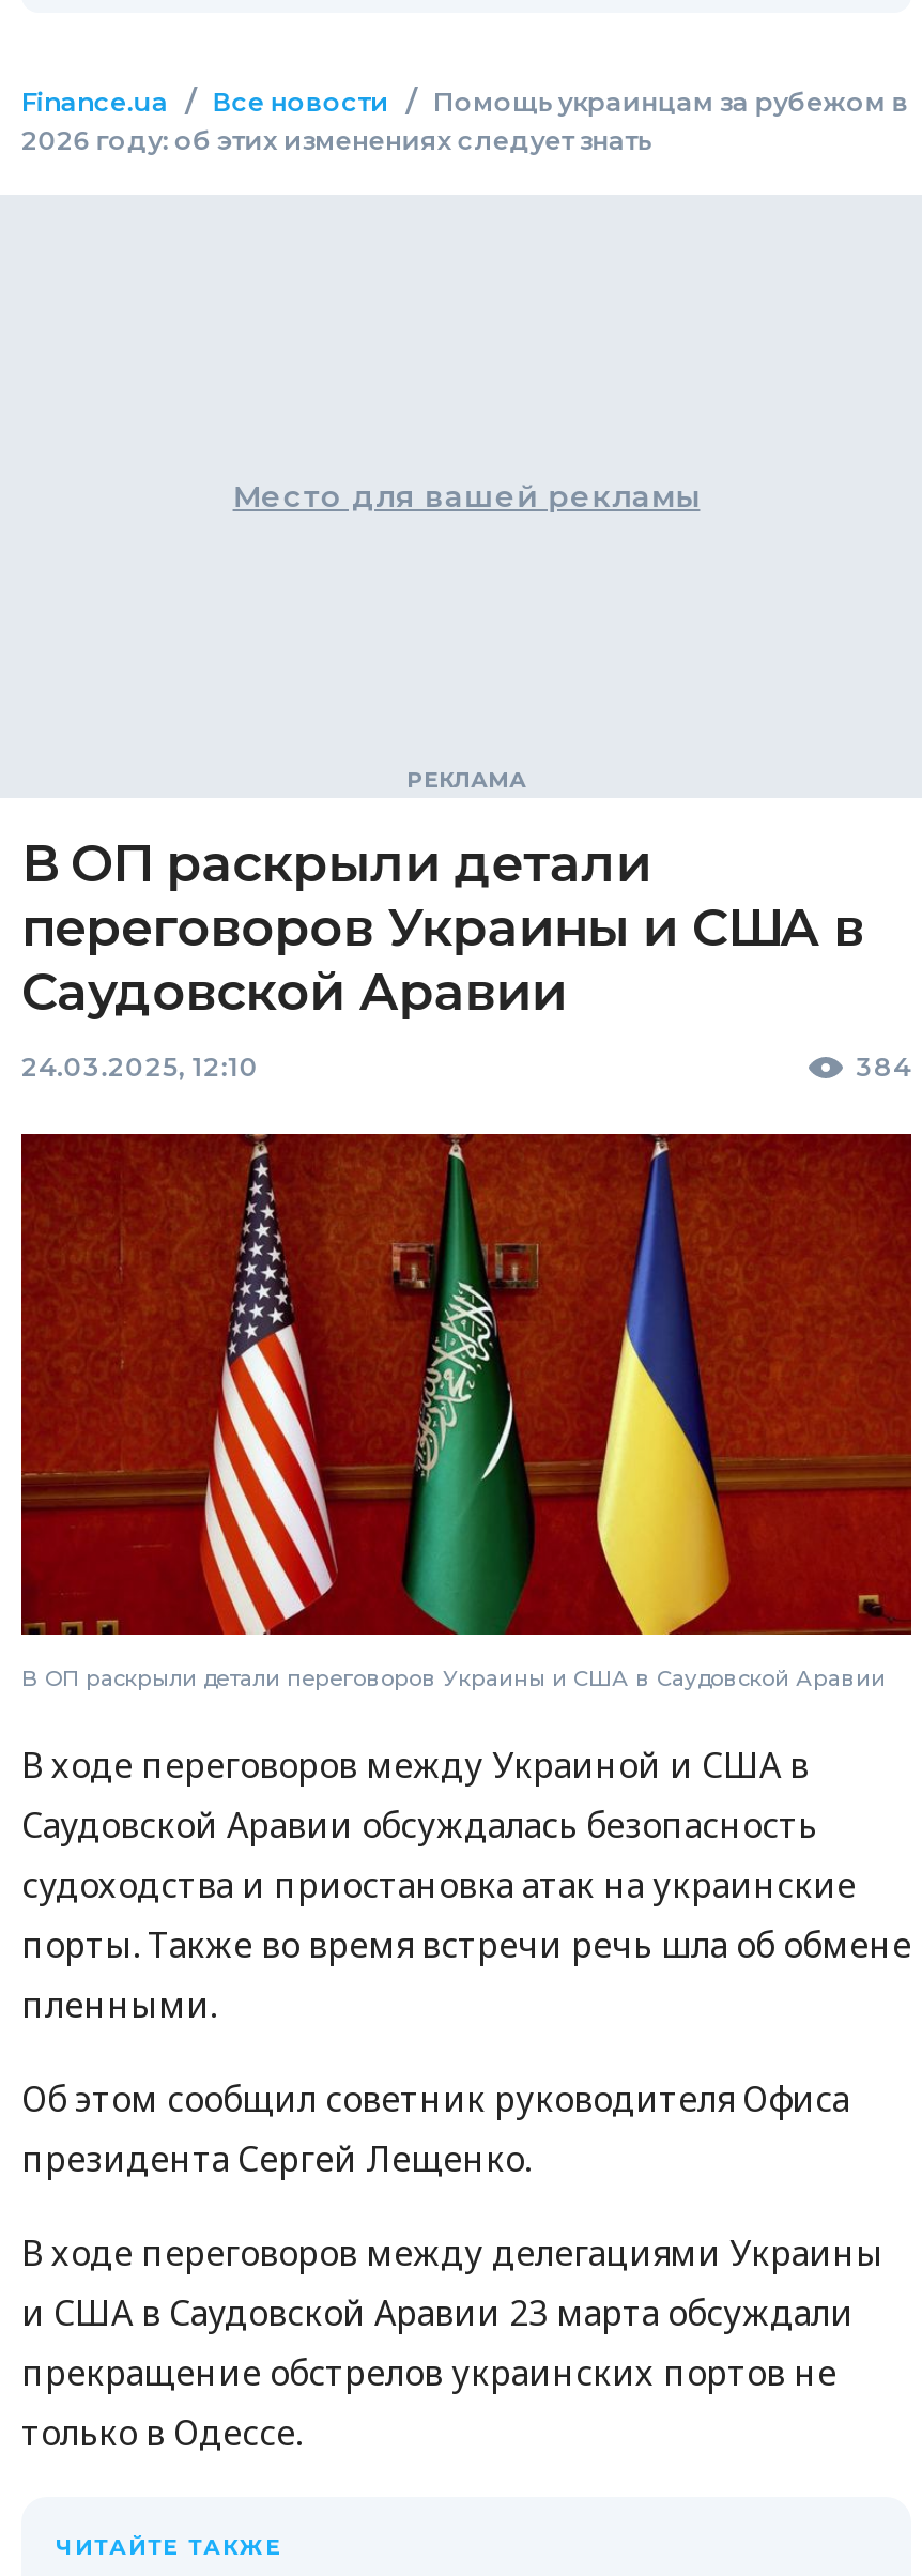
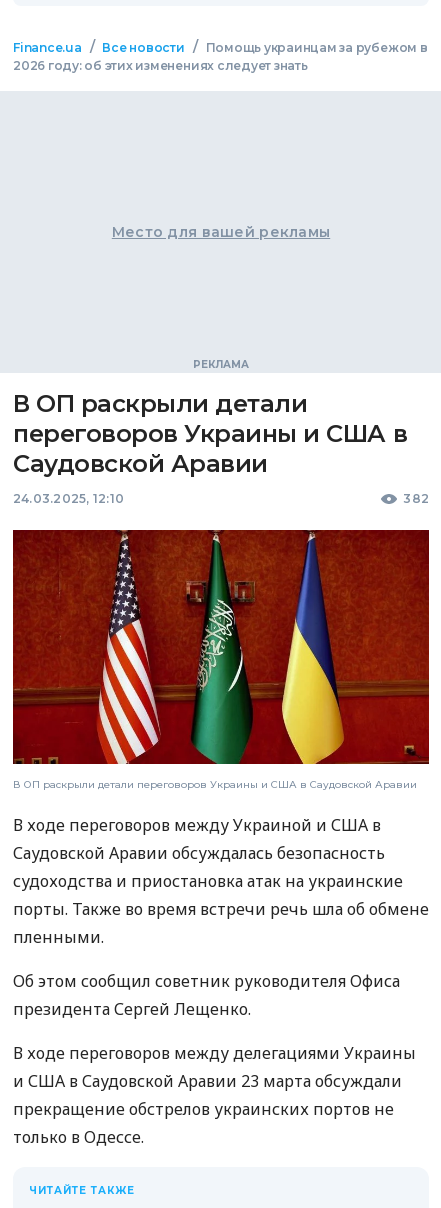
- 384
+ 382
